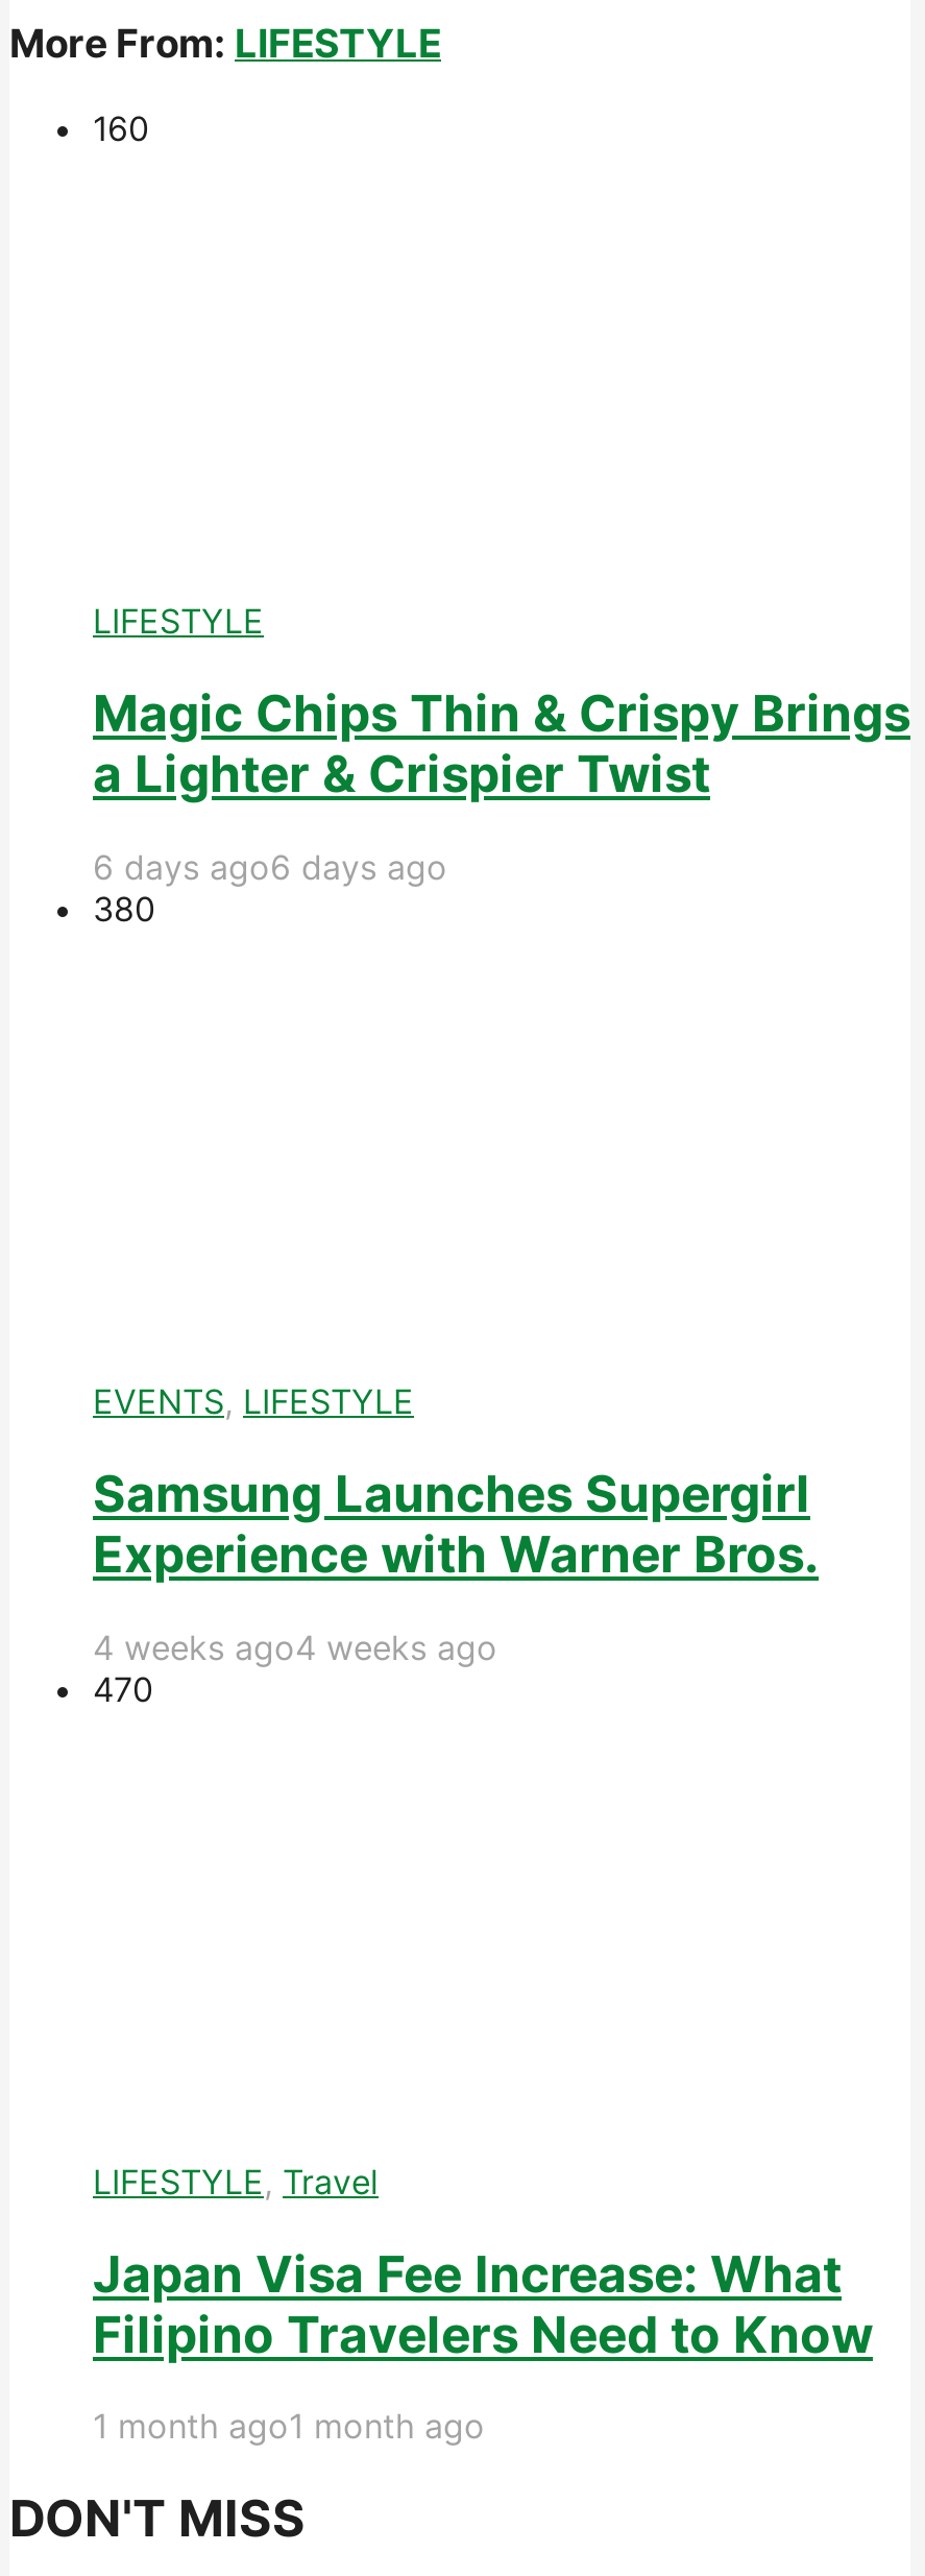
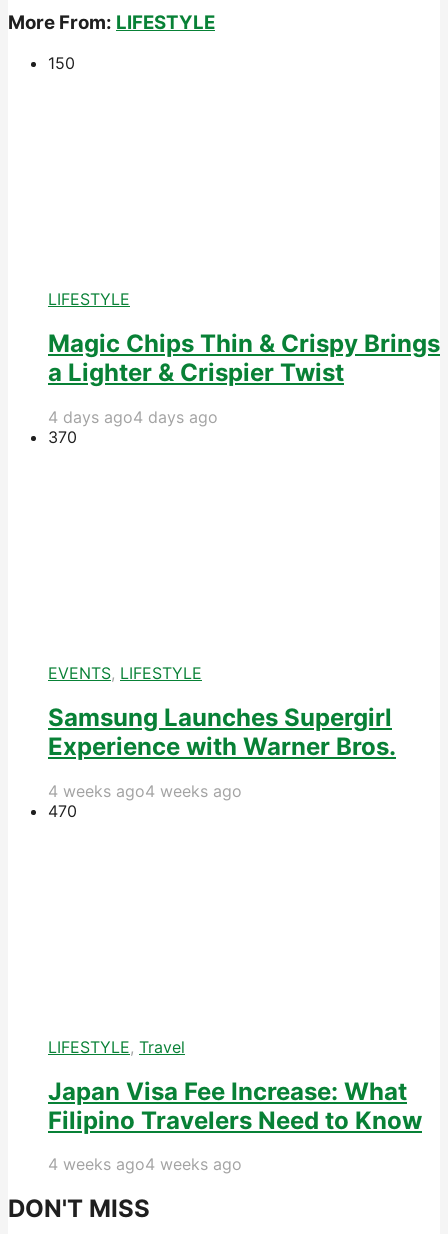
- 160
+ 150

- 6 days ago6 days ago
+ 4 days ago4 days ago

- 380
+ 370

- 1 month ago1 month ago
+ 4 weeks ago4 weeks ago
